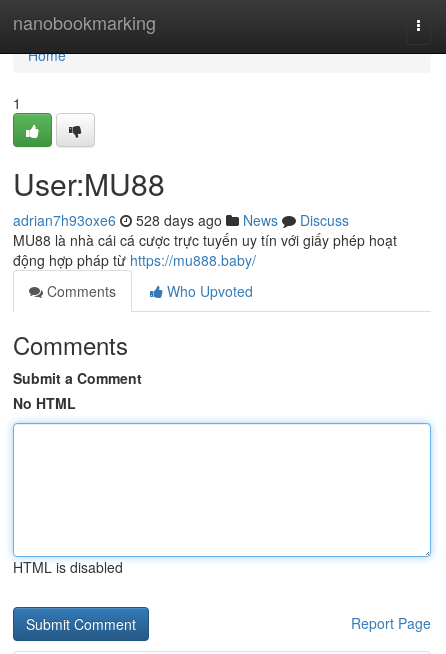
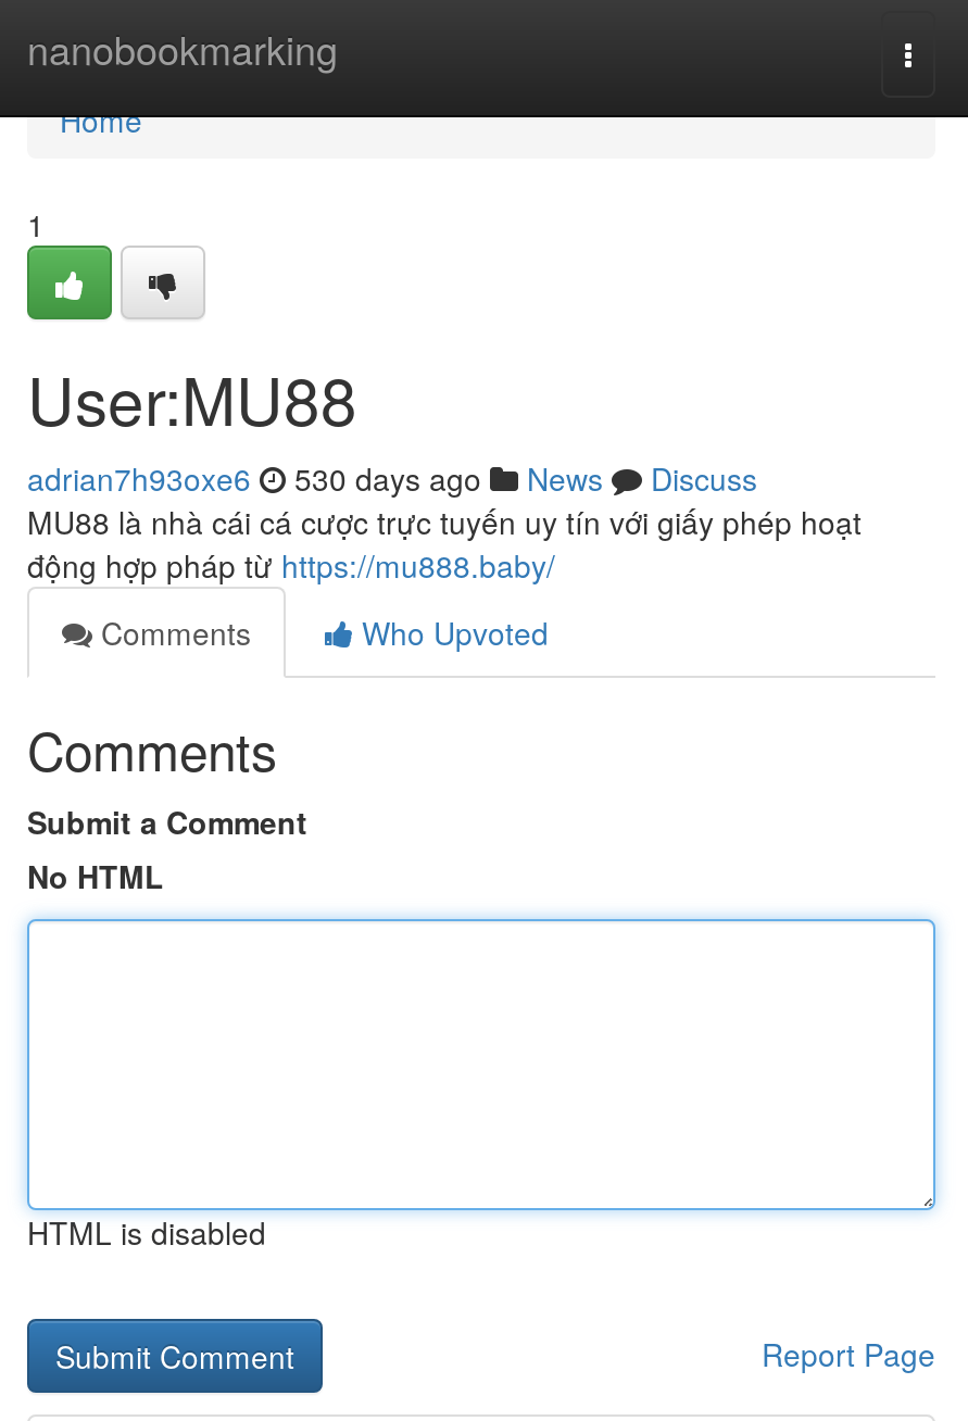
- adrian7h93oxe6 528 days ago News Discuss
+ adrian7h93oxe6 530 days ago News Discuss
